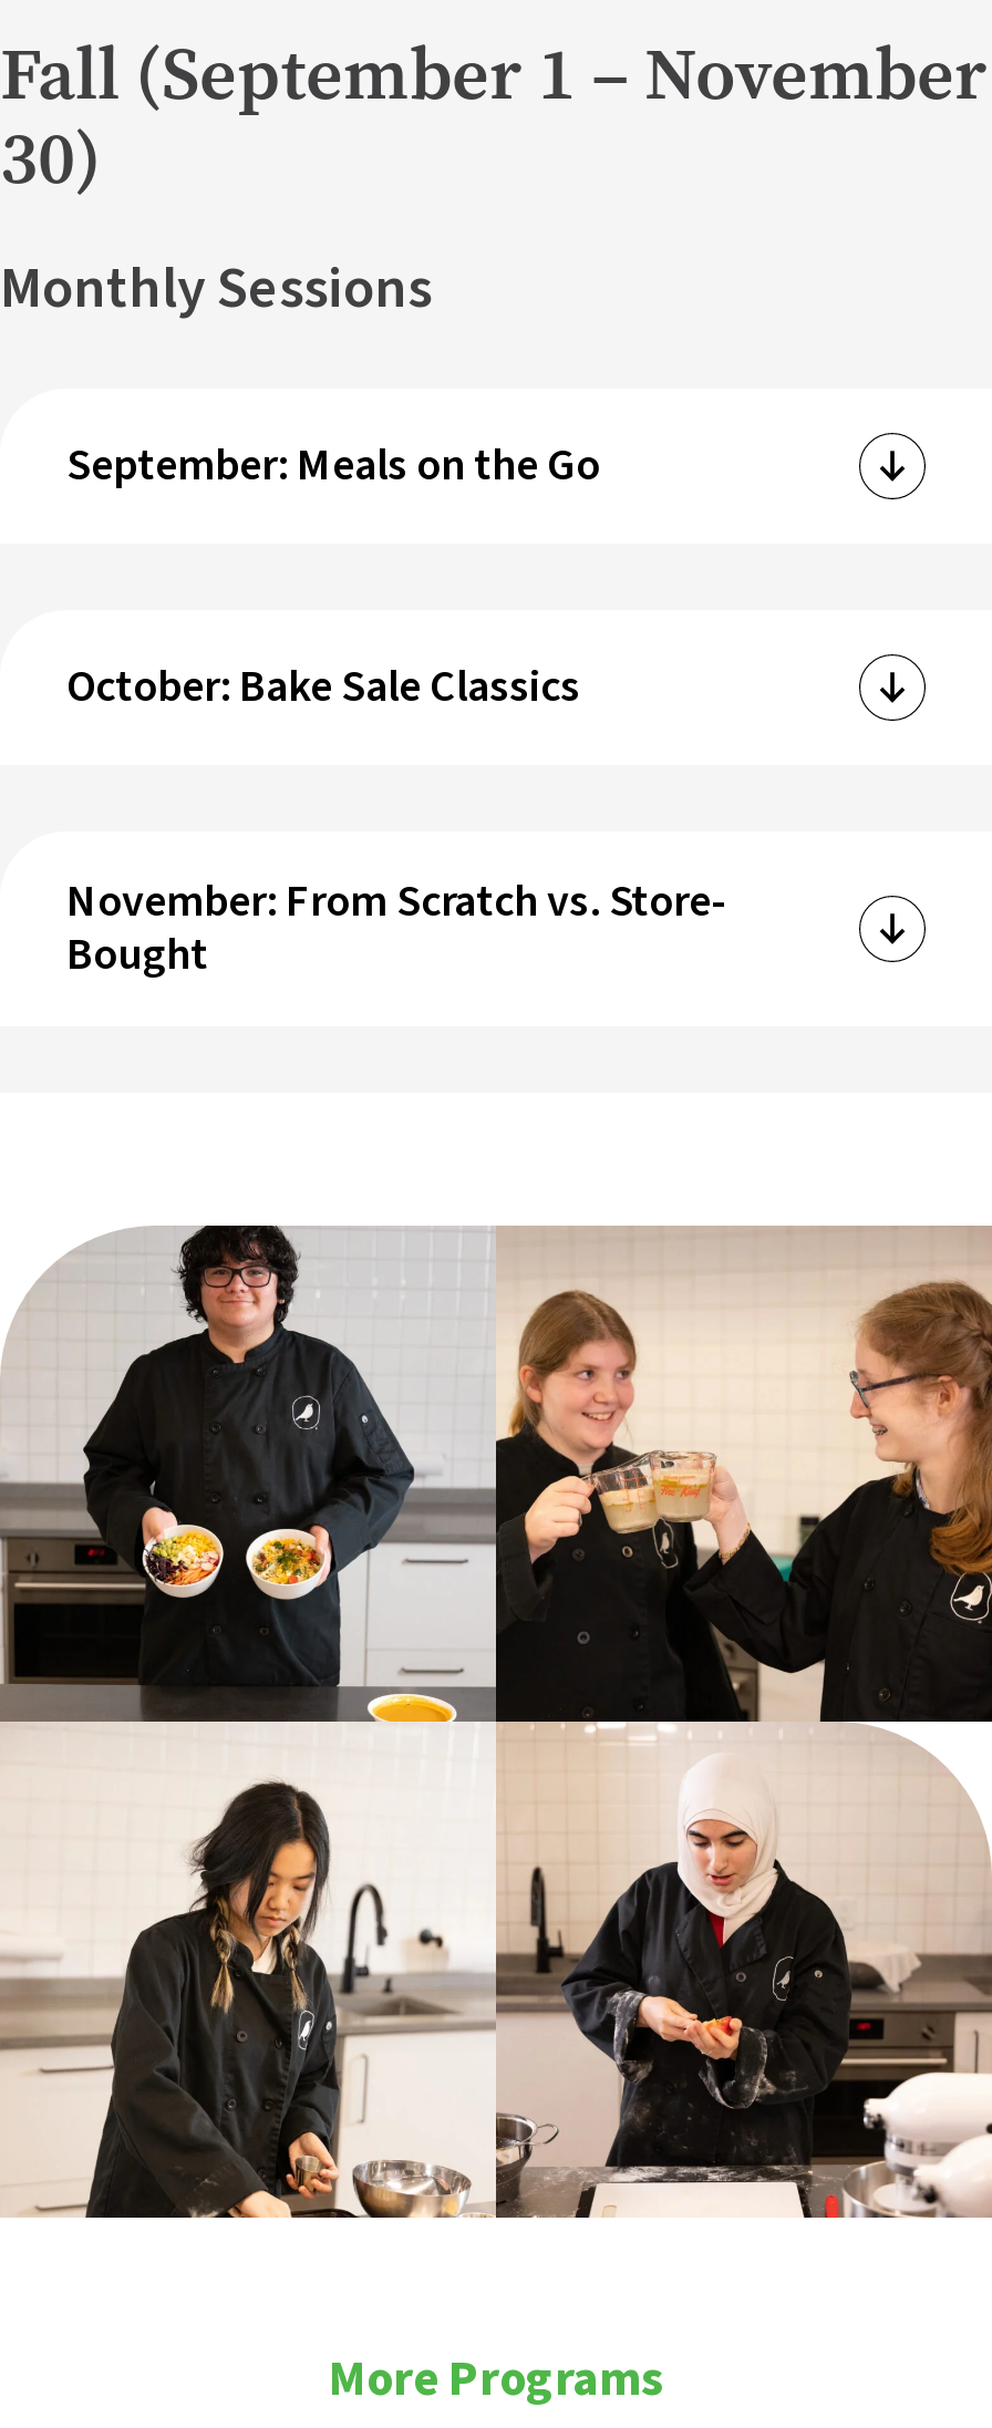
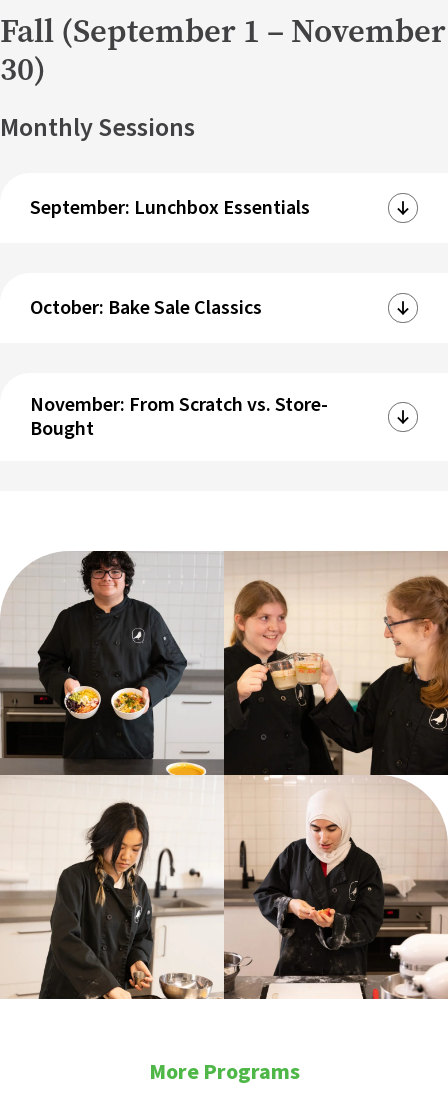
- September: Meals on the Go
+ September: Lunchbox Essentials
